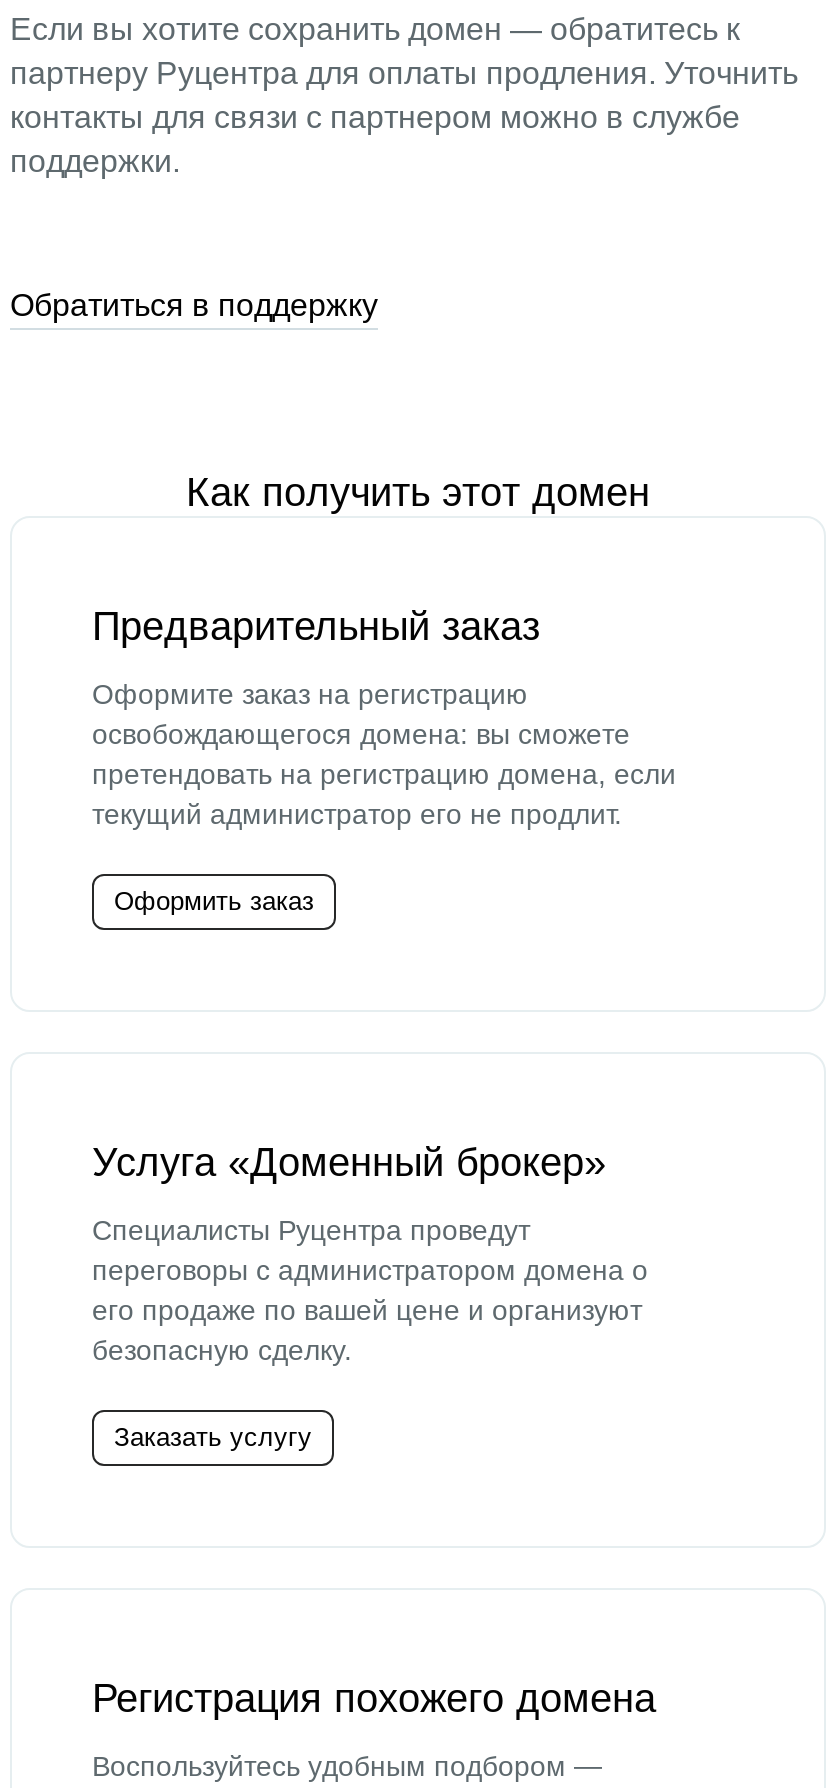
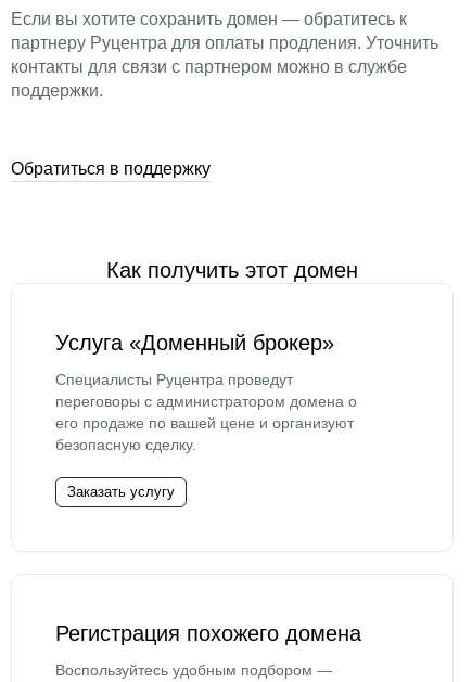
- Предварительный заказ
- Оформите заказ на регистрацию
- освобождающегося домена: вы сможете
- претендовать на регистрацию домена, если
- текущий администратор его не продлит.
- Оформить заказ
